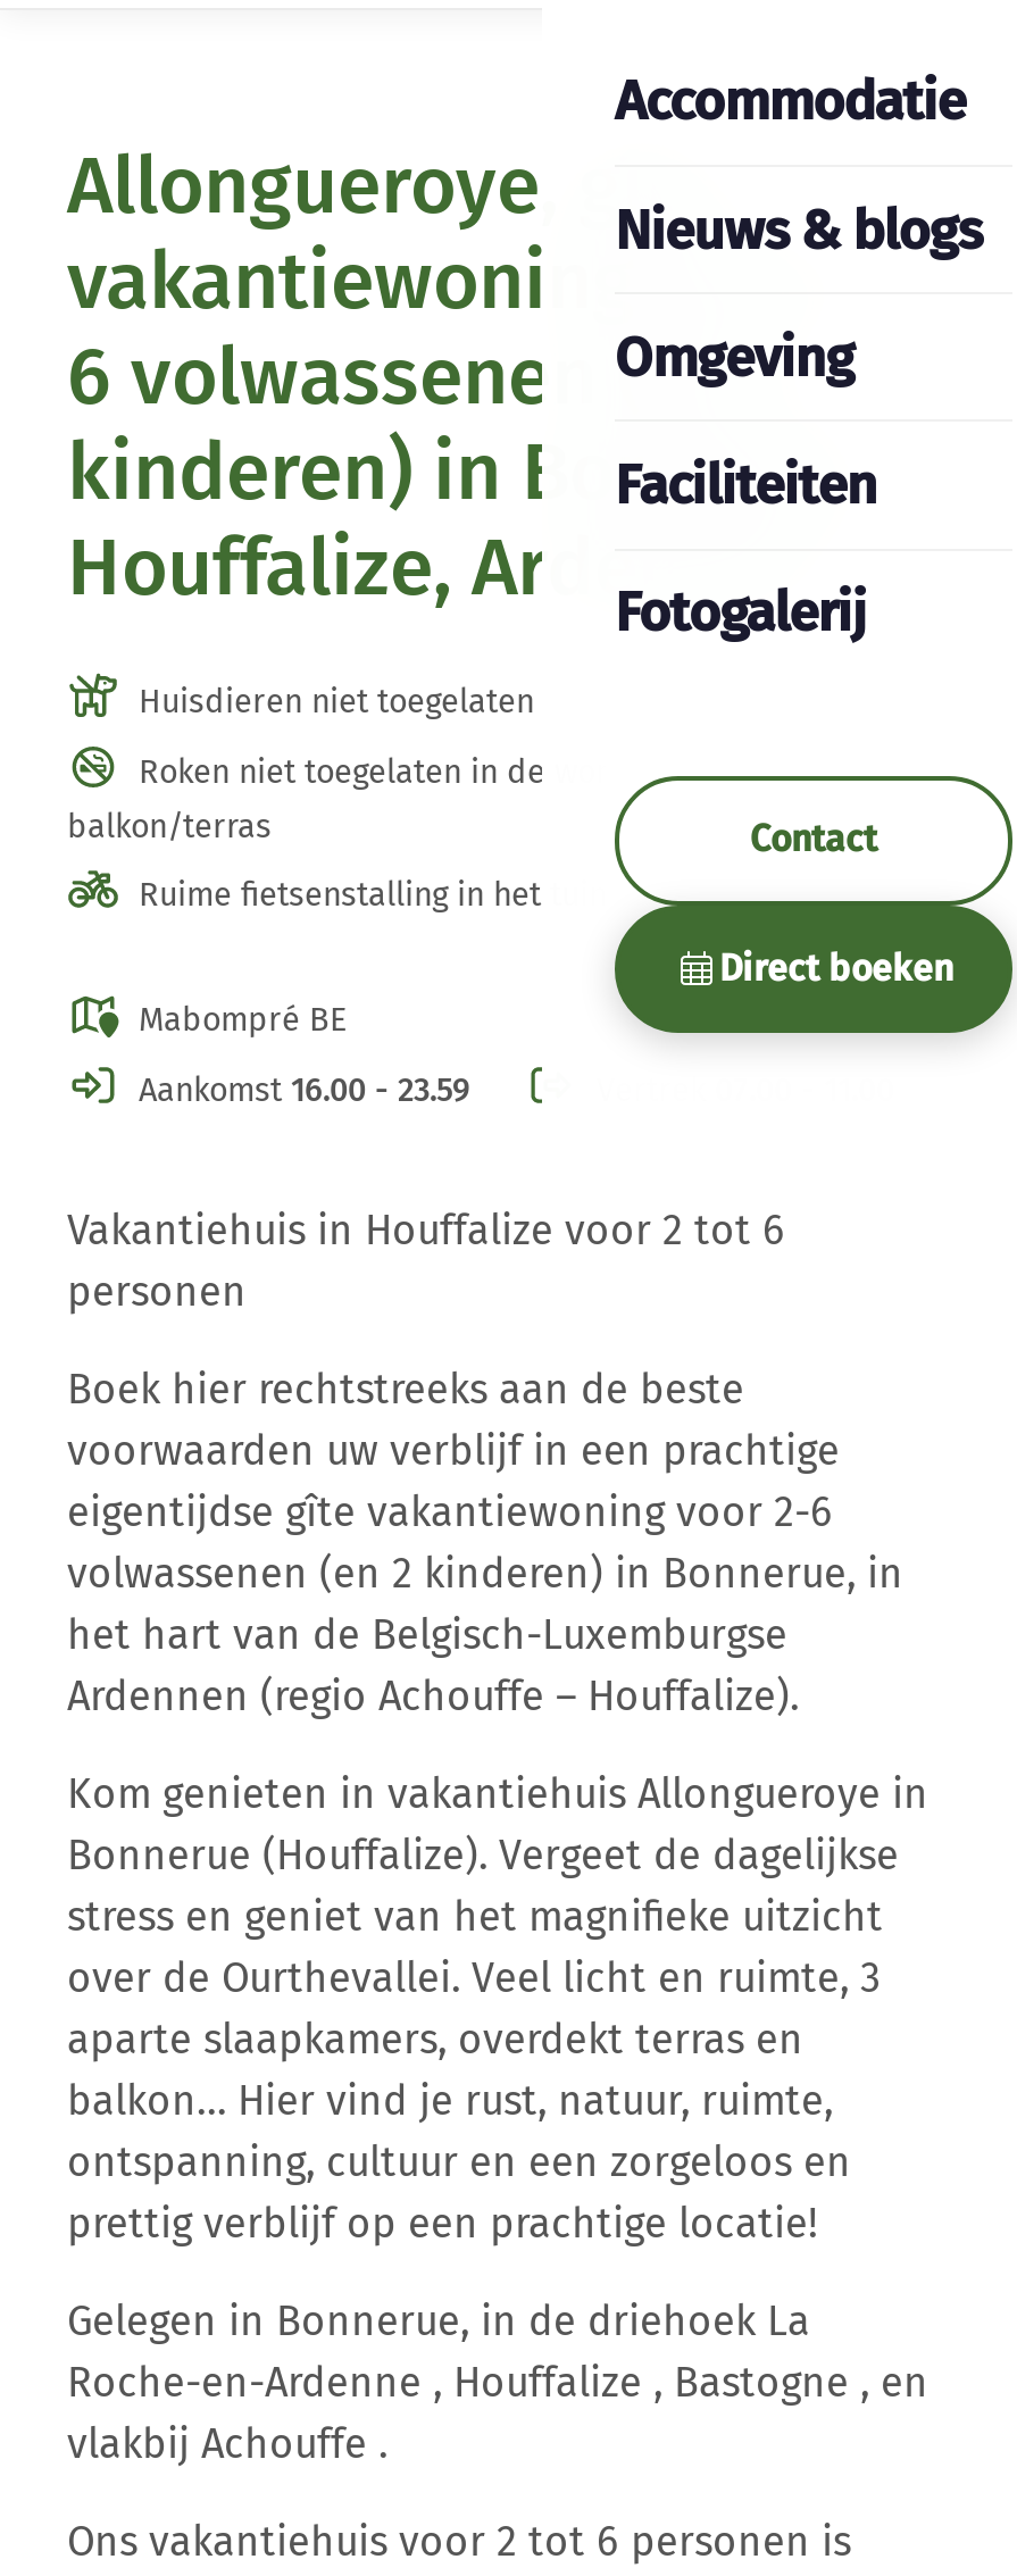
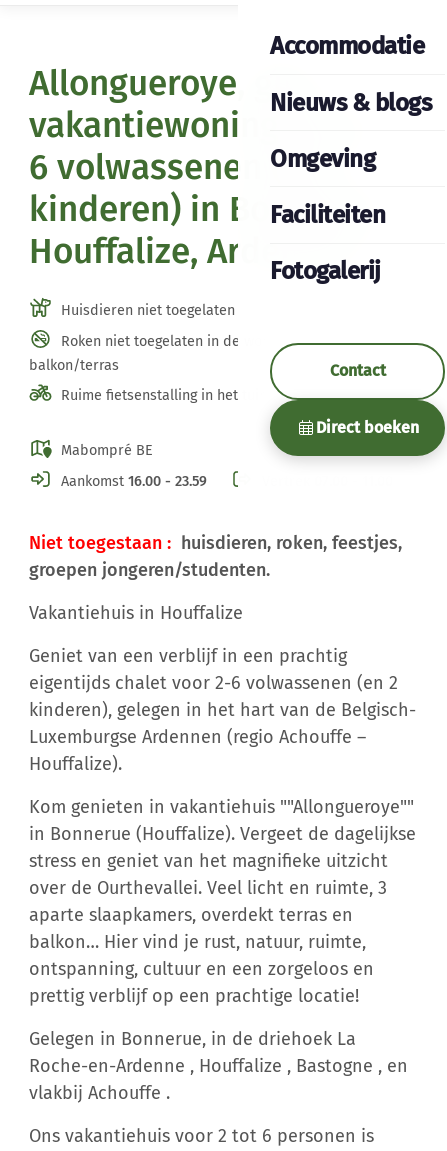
- Vakantiehuis in Houffalize voor 2 tot 6
- personen
- Boek hier rechtstreeks aan de beste
- voorwaarden uw verblijf in een prachtige
- eigentijdse gîte vakantiewoning voor 2-6
- volwassenen (en 2 kinderen) in Bonnerue, in
- het hart van de Belgisch-Luxemburgse
- Ardennen (regio Achouffe – Houffalize).
- Kom genieten in vakantiehuis Allongueroye in
- Bonnerue (Houffalize). Vergeet de dagelijkse
+ Niet toegestaan : huisdieren, roken, feestjes,
+ groepen jongeren/studenten.
+ Vakantiehuis in Houffalize
+ Geniet van een verblijf in een prachtig
+ eigentijds chalet voor 2-6 volwassenen (en 2
+ kinderen), gelegen in het hart van de Belgisch-
+ Luxemburgse Ardennen (regio Achouffe –
+ Houffalize).
+ Kom genieten in vakantiehuis ""Allongueroye""
+ in Bonnerue (Houffalize). Vergeet de dagelijkse
